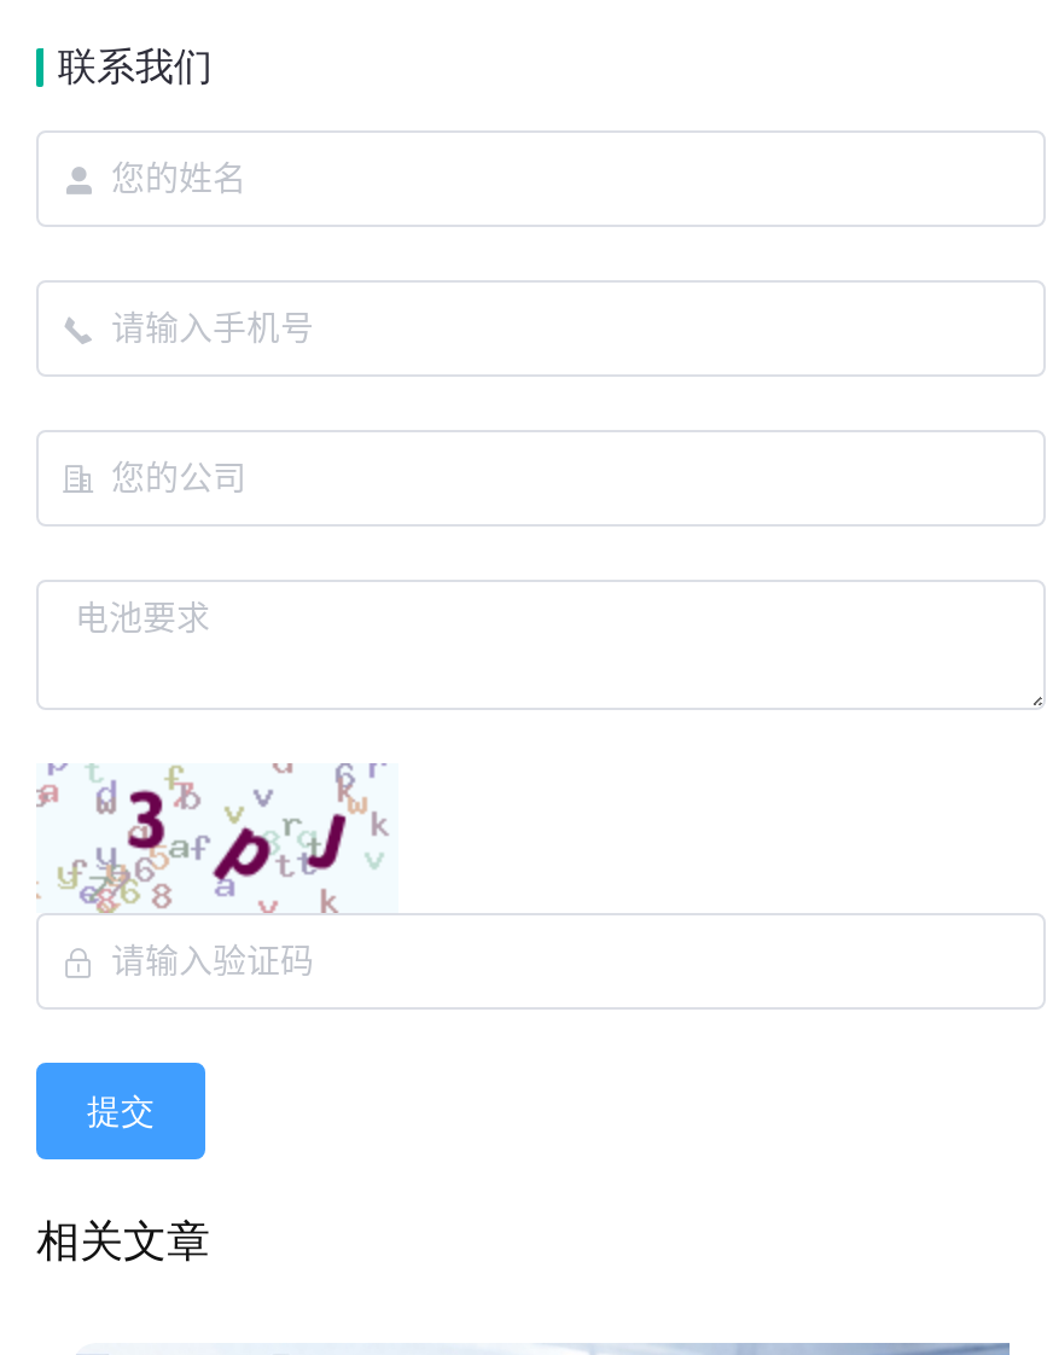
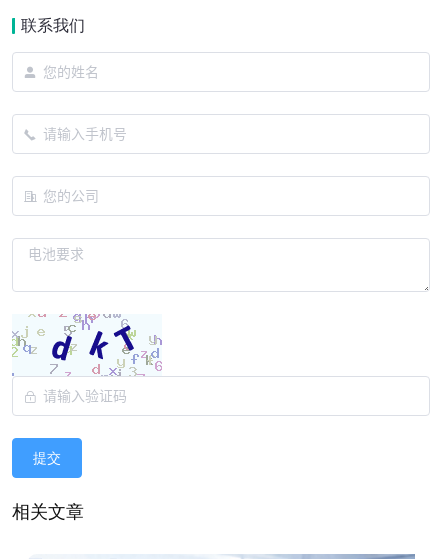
- [image]
+ [image]
